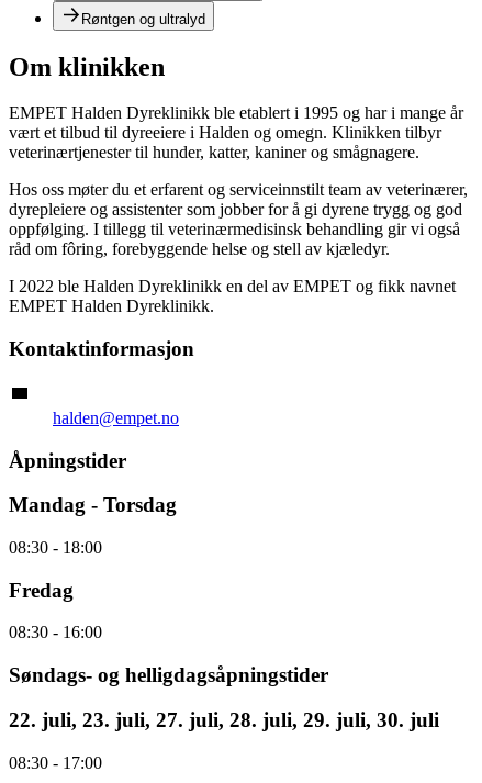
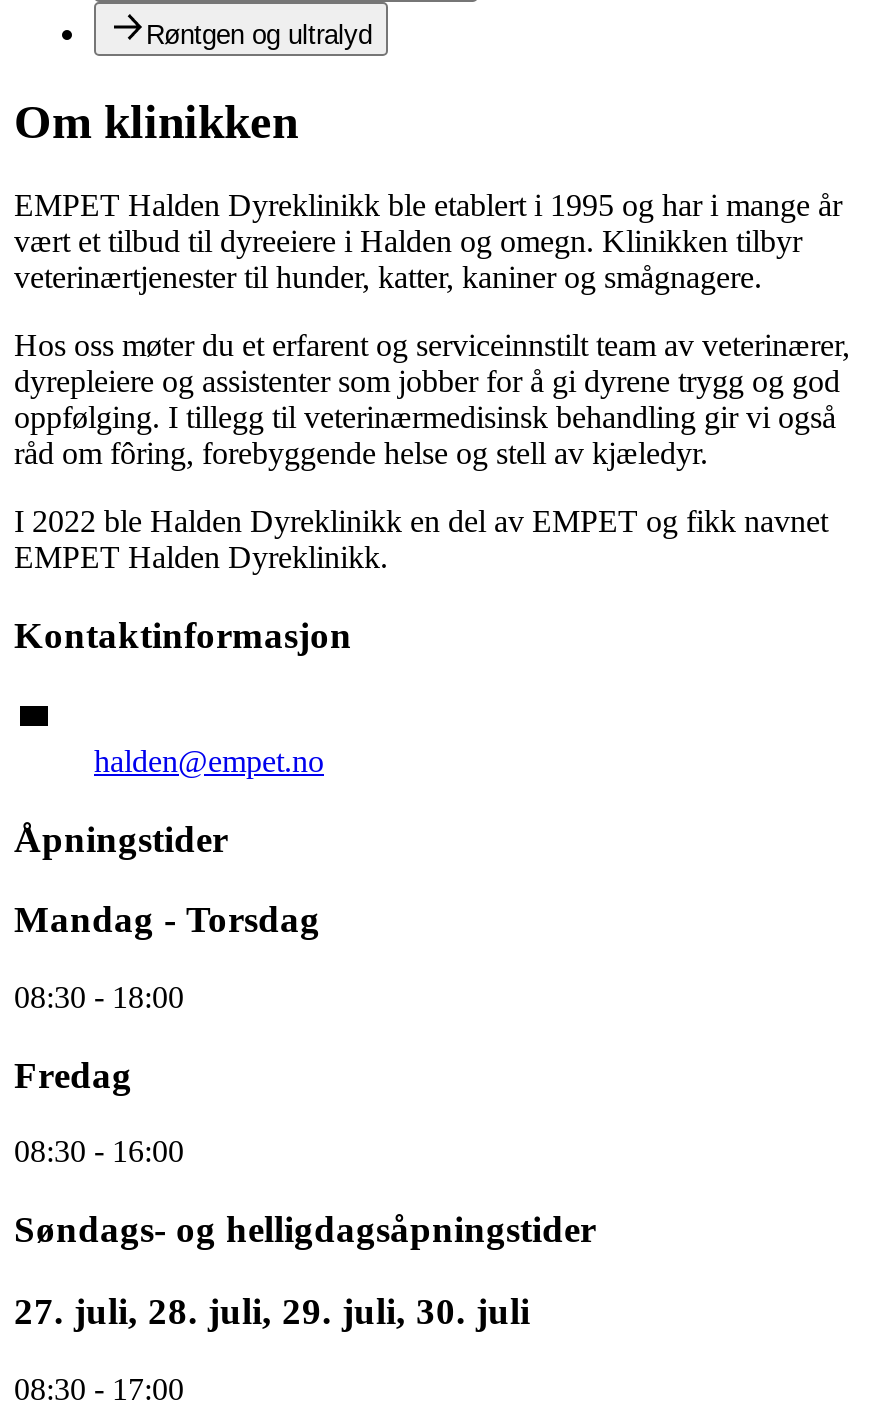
- 22. juli, 23. juli, 27. juli, 28. juli, 29. juli, 30. juli
+ 27. juli, 28. juli, 29. juli, 30. juli
